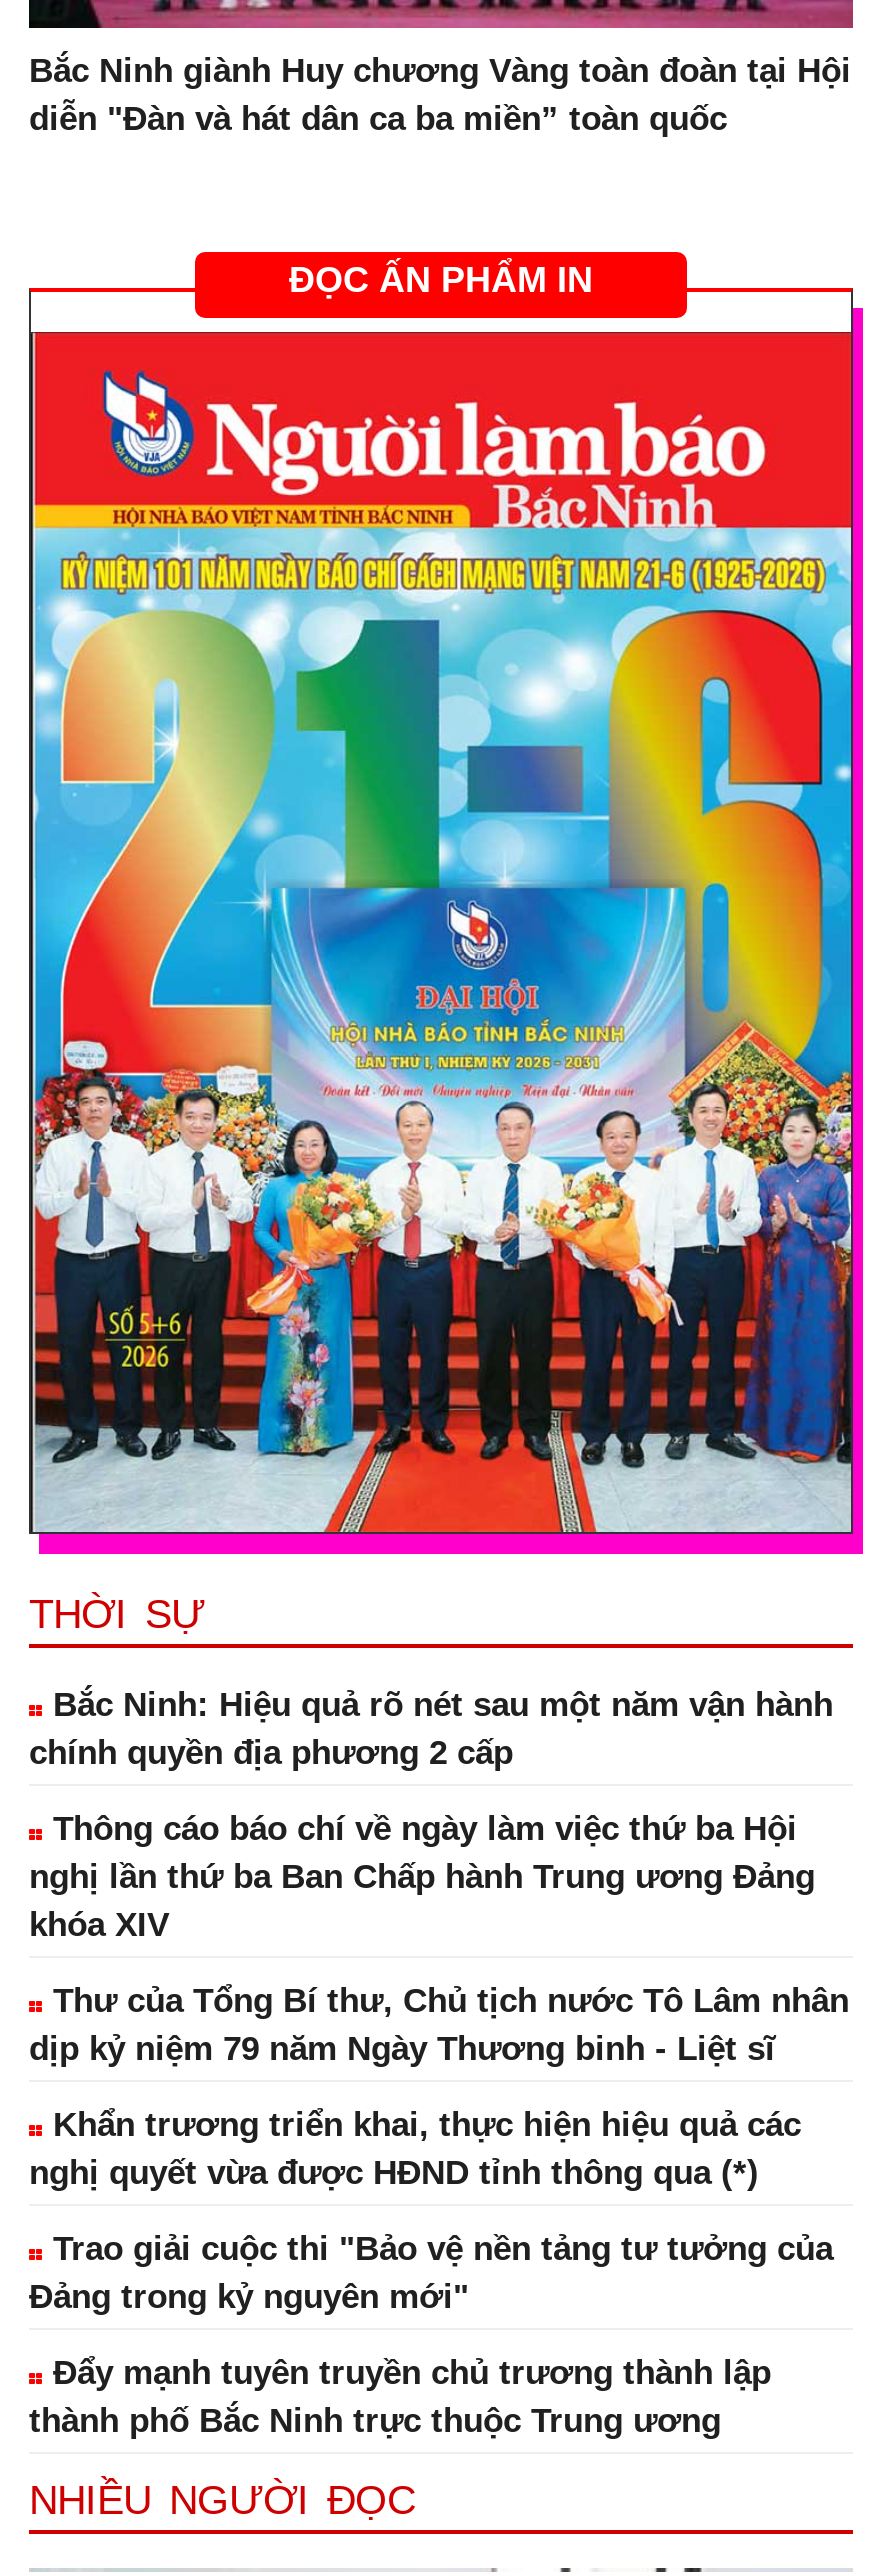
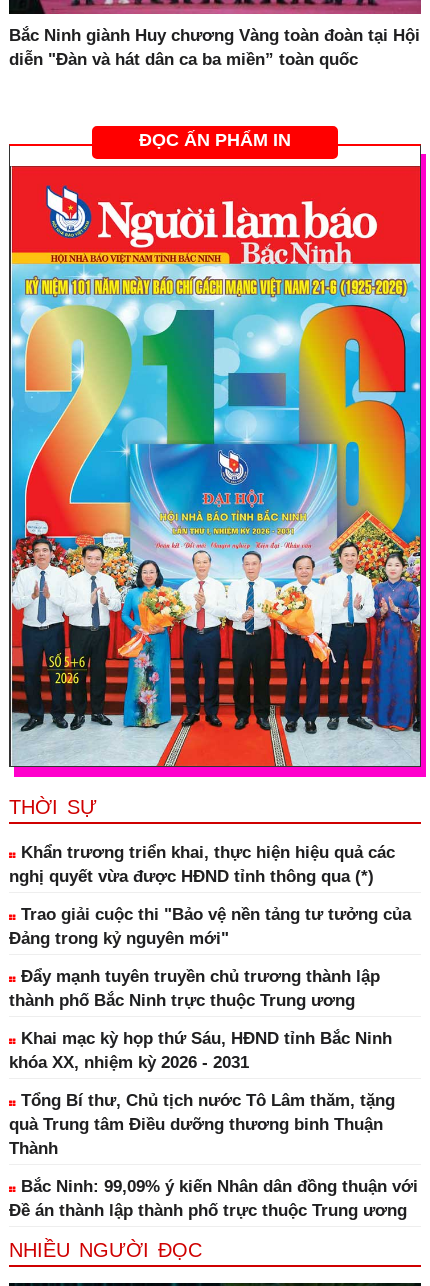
- Bắc Ninh: Hiệu quả rõ nét sau một năm vận hành
- chính quyền địa phương 2 cấp
- Thông cáo báo chí về ngày làm việc thứ ba Hội
- nghị lần thứ ba Ban Chấp hành Trung ương Đảng
- khóa XIV
- Thư của Tổng Bí thư, Chủ tịch nước Tô Lâm nhân
- dịp kỷ niệm 79 năm Ngày Thương binh - Liệt sĩ

moved up: Khẩn trương triển khai, thực hiện hiệu quả các | nghị quyết vừa được HĐND tỉnh thông qua (*) | Trao giải cuộc thi "Bảo vệ nền tảng tư tưởng của | Đảng trong kỷ nguyên mới" | Đẩy mạnh tuyên truyền chủ trương thành lập | thành phố Bắc Ninh trực thuộc Trung ương

+ Khai mạc kỳ họp thứ Sáu, HĐND tỉnh Bắc Ninh
+ khóa XX, nhiệm kỳ 2026 - 2031
+ Tổng Bí thư, Chủ tịch nước Tô Lâm thăm, tặng
+ quà Trung tâm Điều dưỡng thương binh Thuận
+ Thành
+ Bắc Ninh: 99,09% ý kiến Nhân dân đồng thuận với
+ Đề án thành lập thành phố trực thuộc Trung ương
